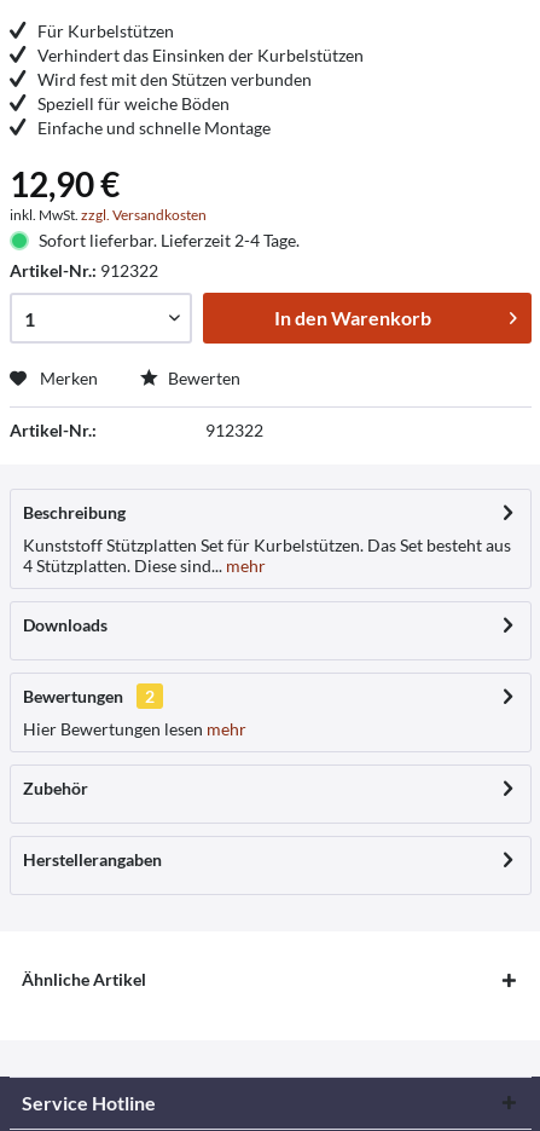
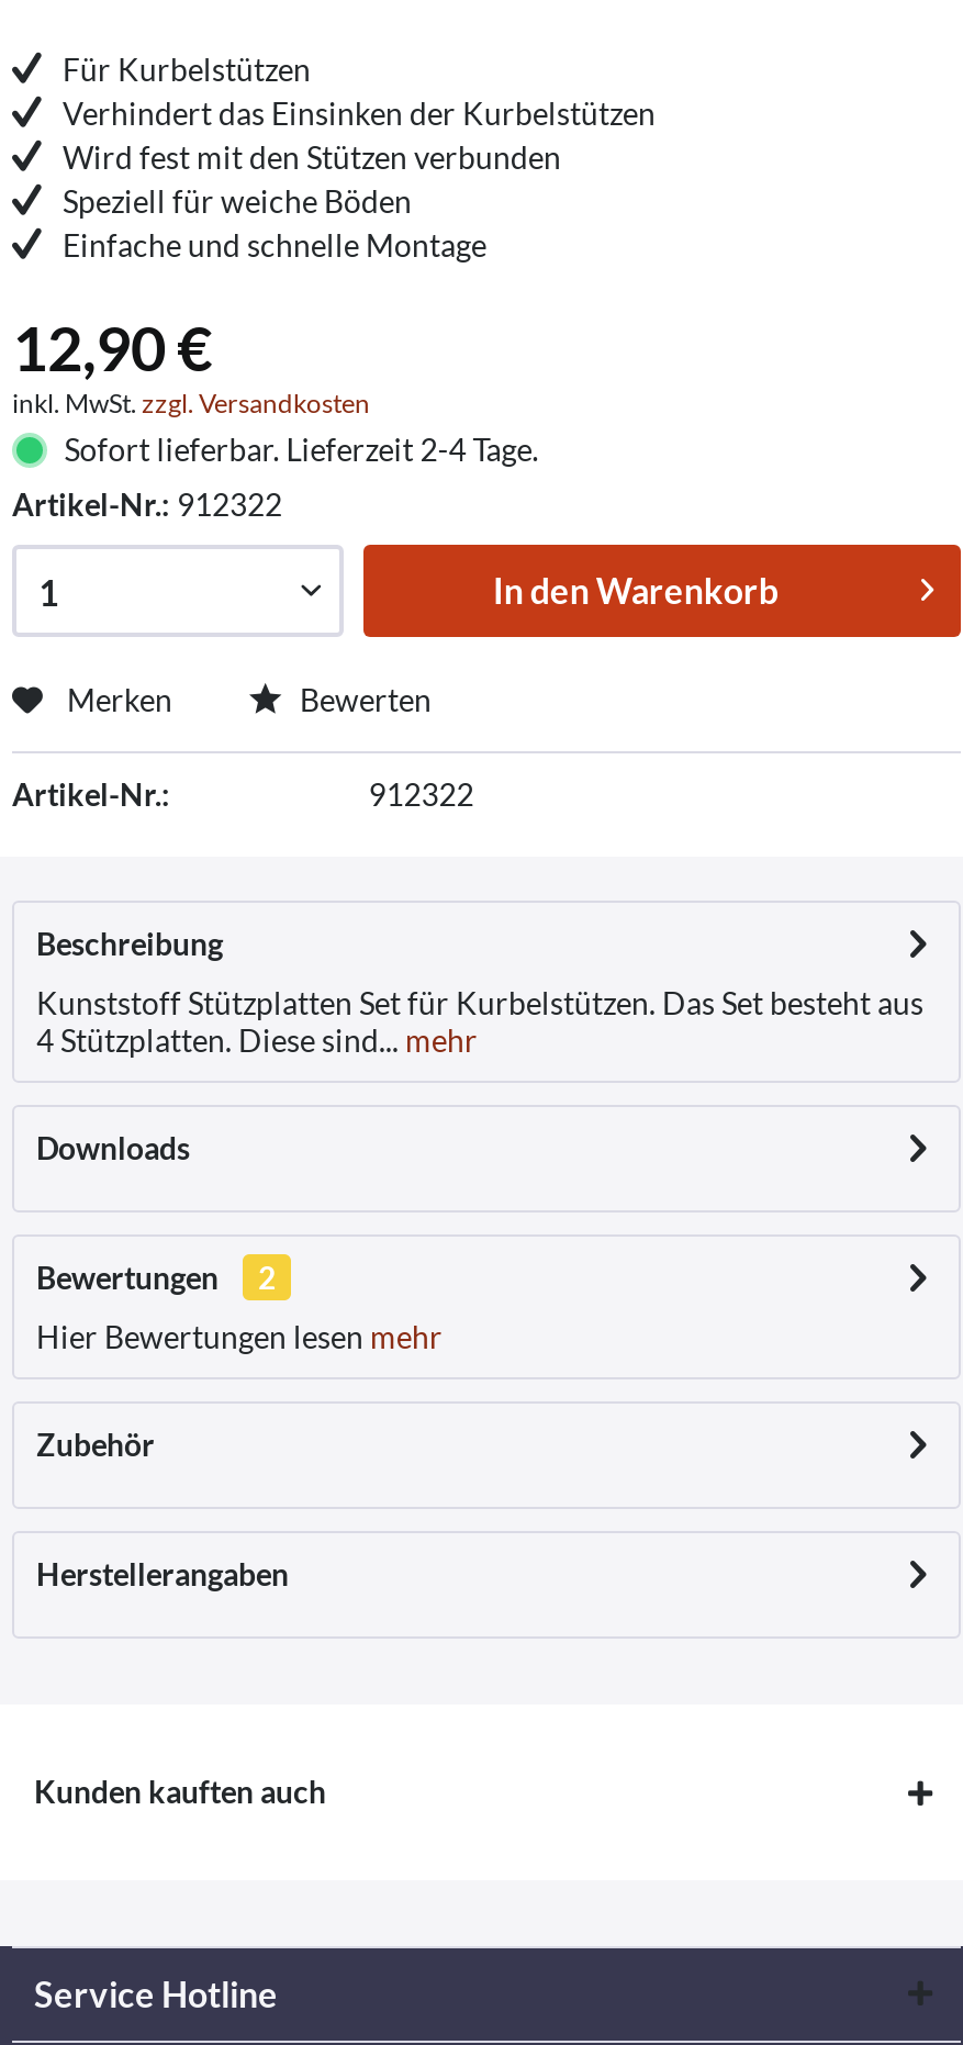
- Ähnliche Artikel
+ Kunden kauften auch
